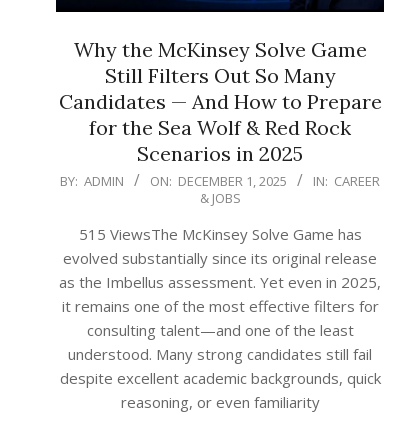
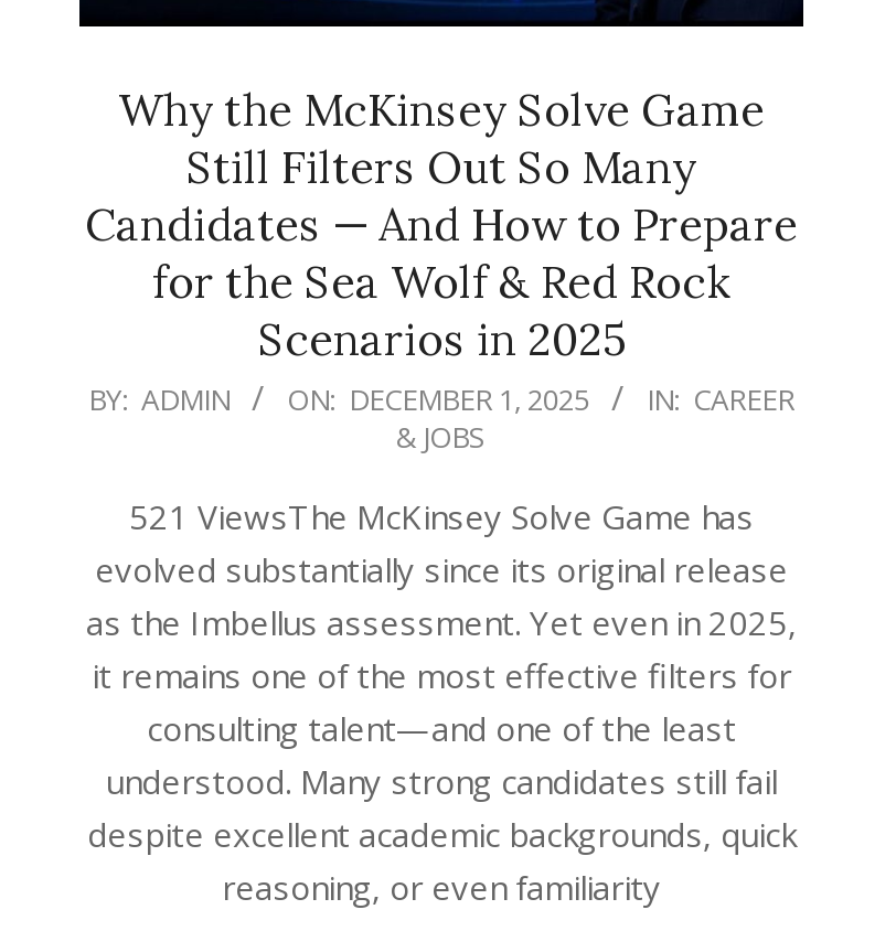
- 515 ViewsThe McKinsey Solve Game has
+ 521 ViewsThe McKinsey Solve Game has
